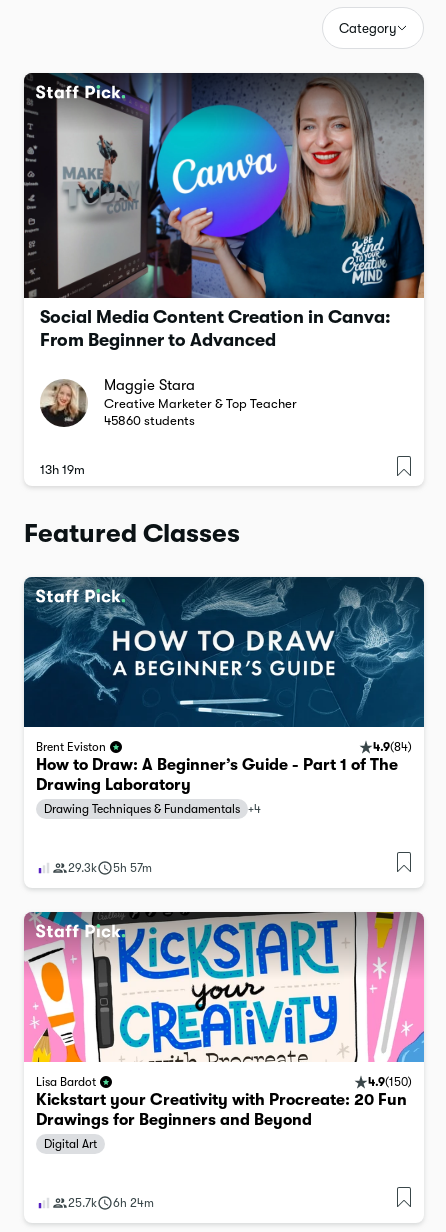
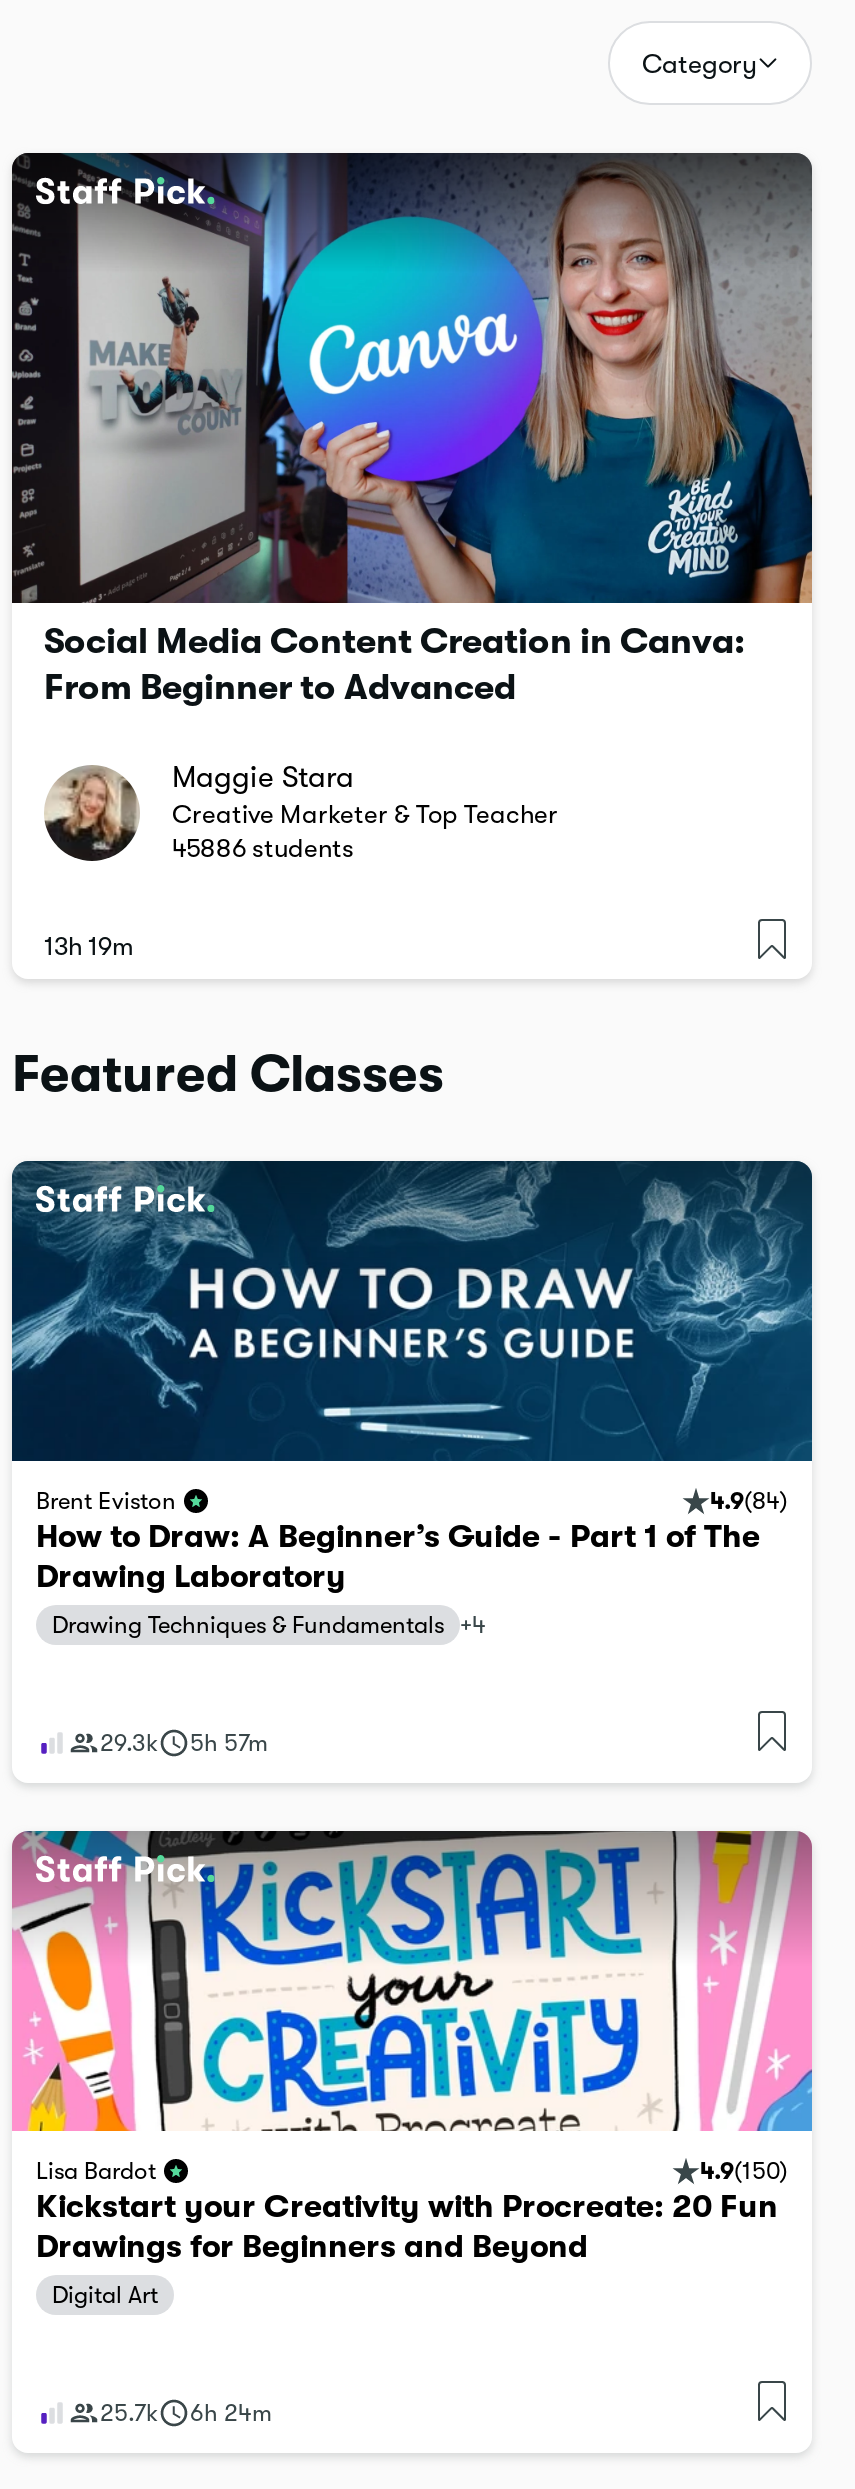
- 45860 students
+ 45886 students
